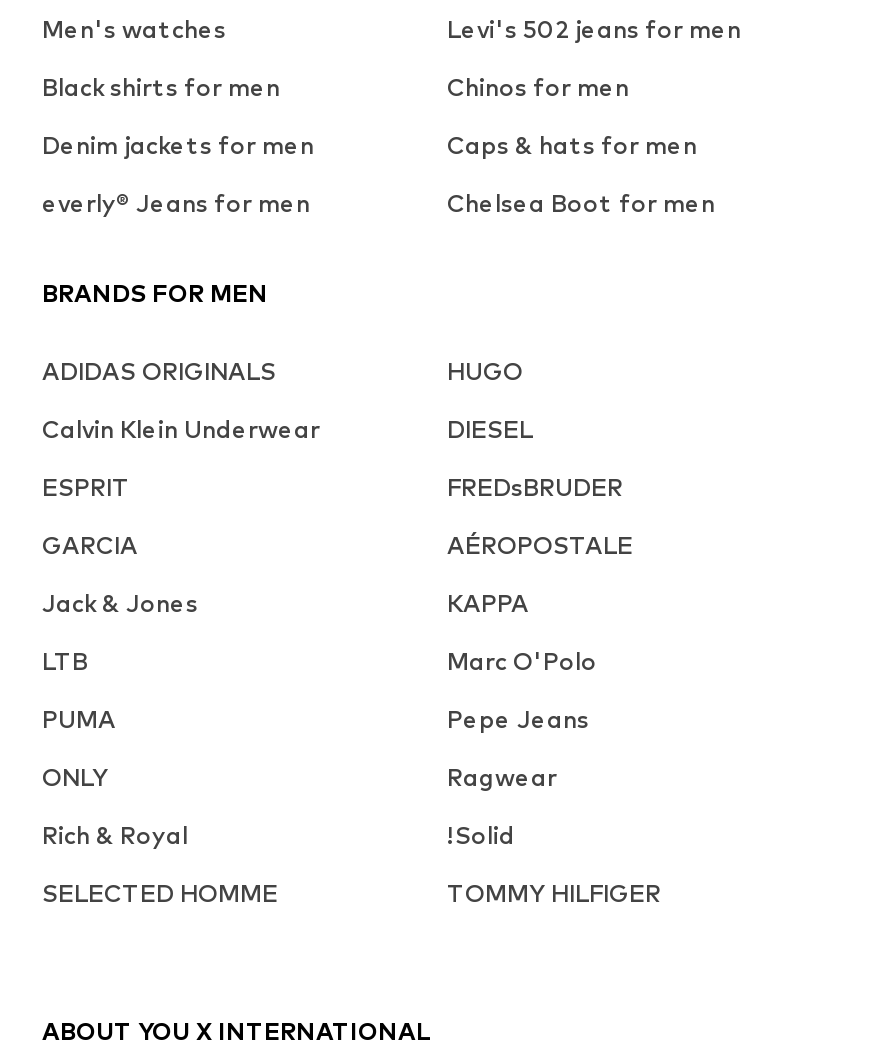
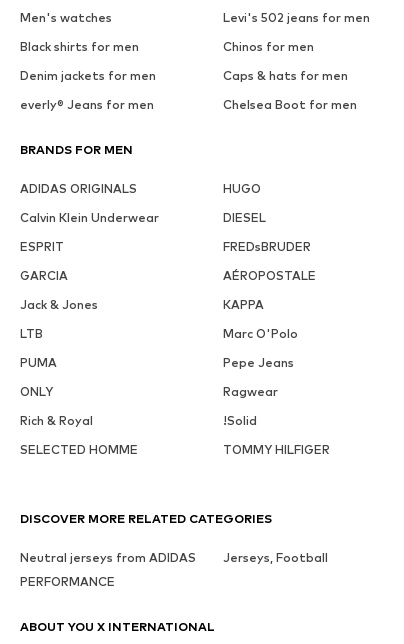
+ DISCOVER MORE RELATED CATEGORIES
+ Neutral jerseys from ADIDAS
+ PERFORMANCE

+ Jerseys, Football
